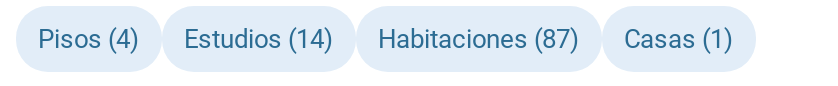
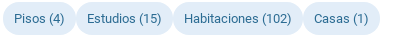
- Estudios (14)
+ Estudios (15)

- Habitaciones (87)
+ Habitaciones (102)
